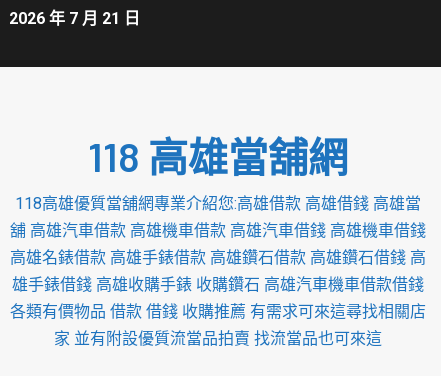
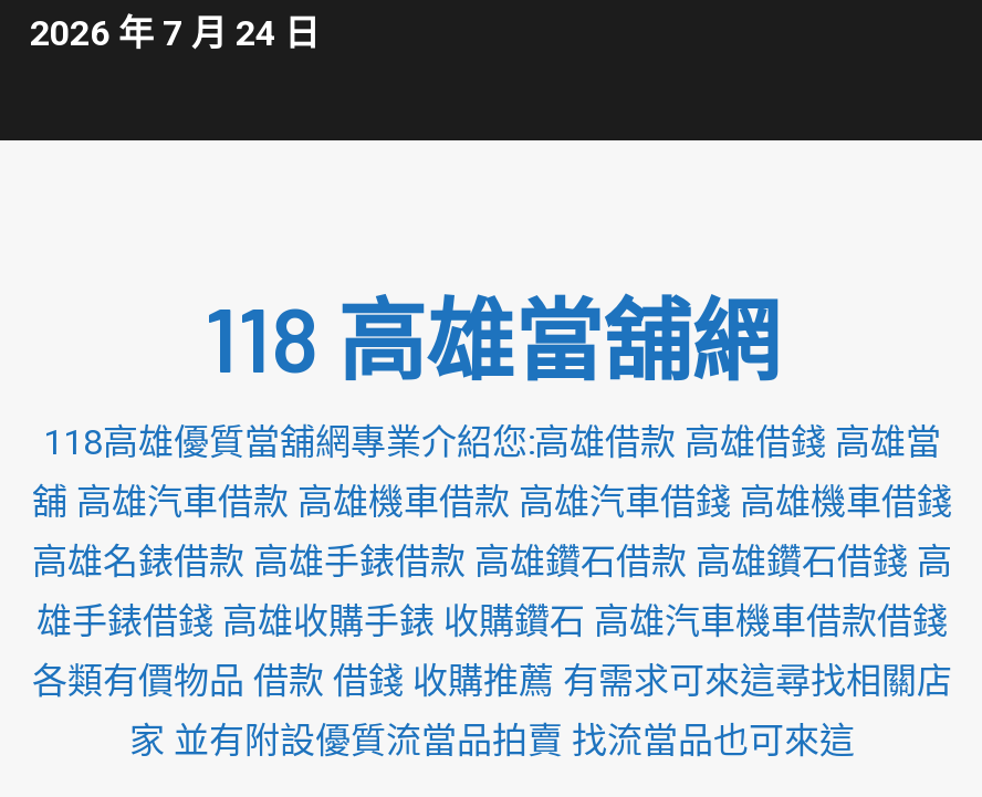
- 2026 年 7 月 21 日
+ 2026 年 7 月 24 日
